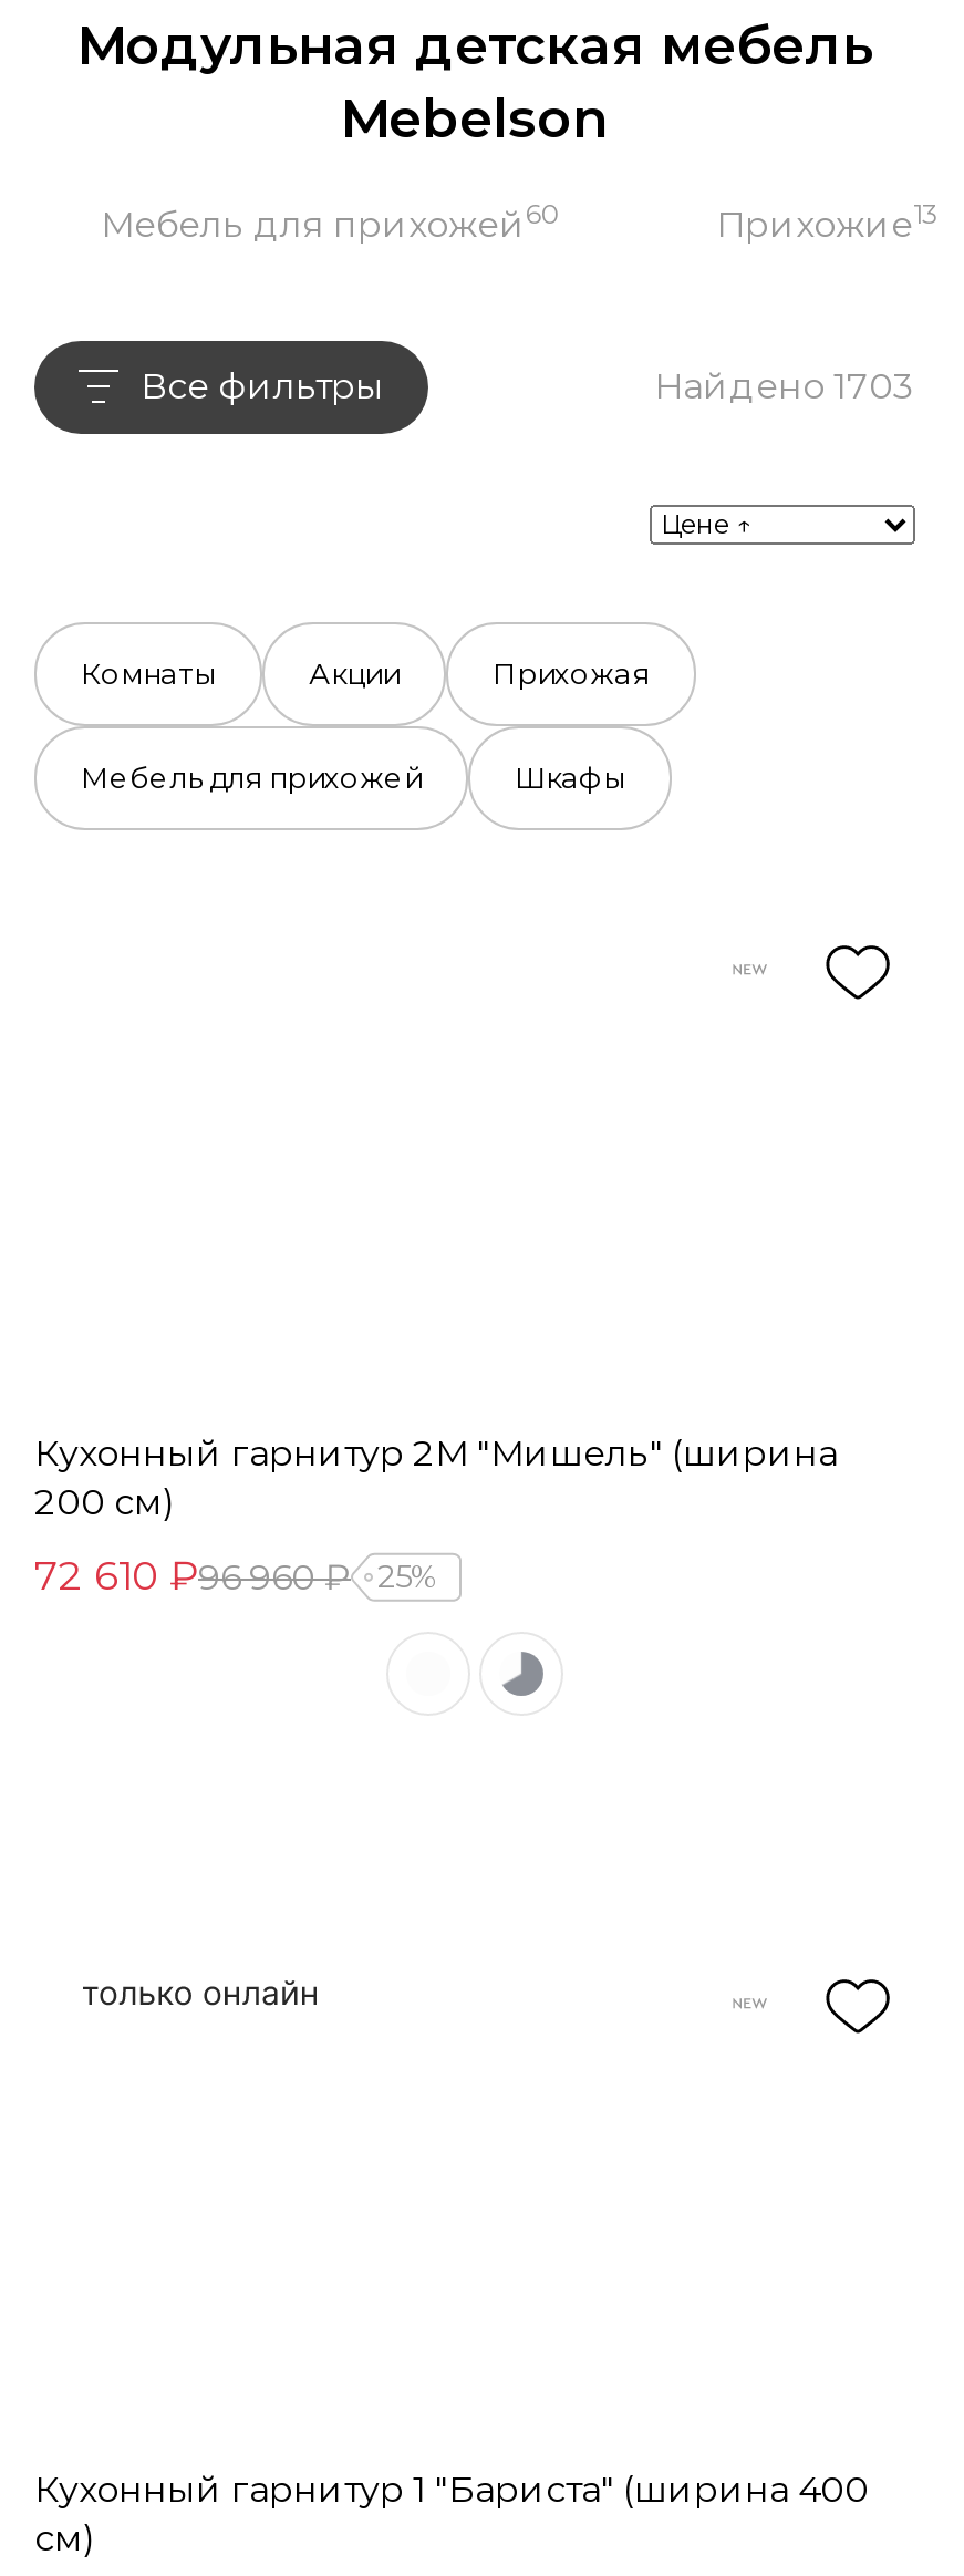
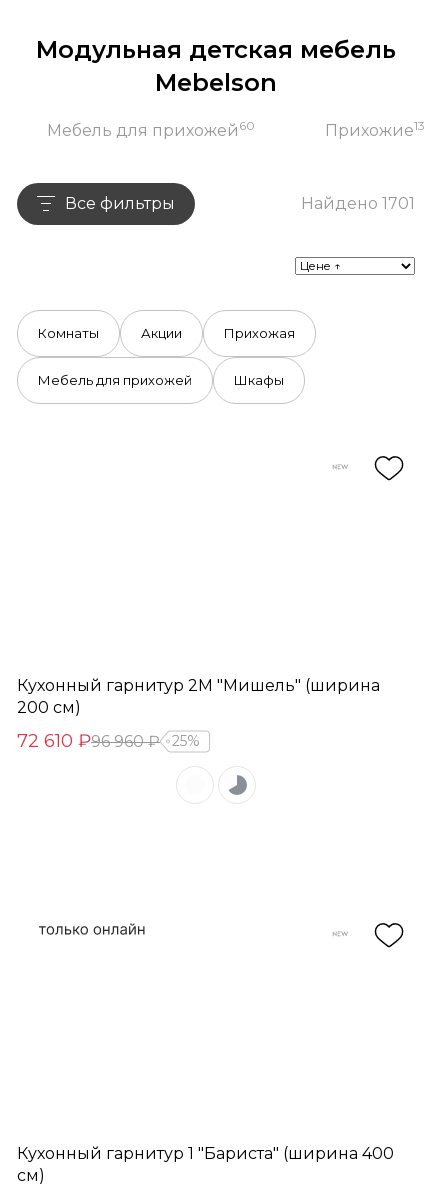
- Найдено 1703
+ Найдено 1701
